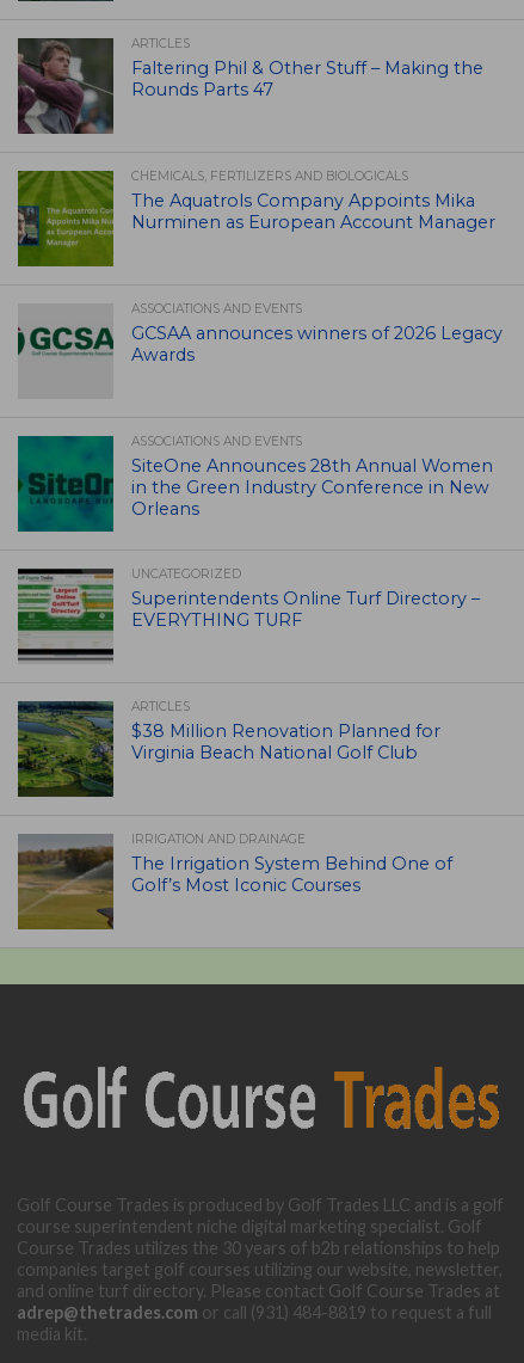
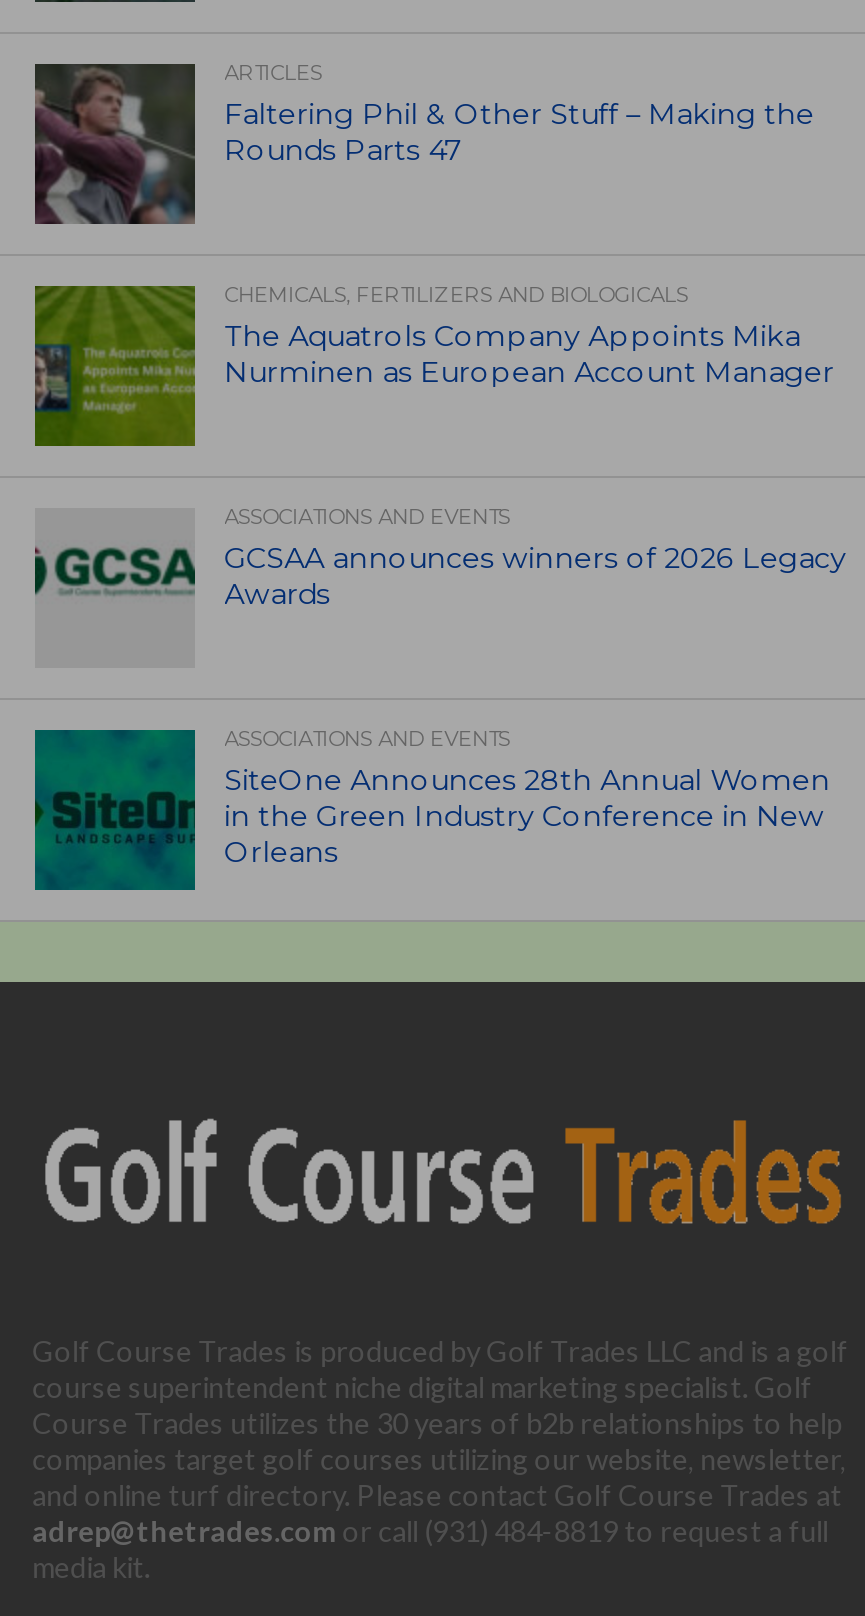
- [image]
- UNCATEGORIZED
- Superintendents Online Turf Directory –
- EVERYTHING TURF

- [image]
- ARTICLES
- $38 Million Renovation Planned for
- Virginia Beach National Golf Club

- [image]
- IRRIGATION AND DRAINAGE
- The Irrigation System Behind One of
- Golf’s Most Iconic Courses
